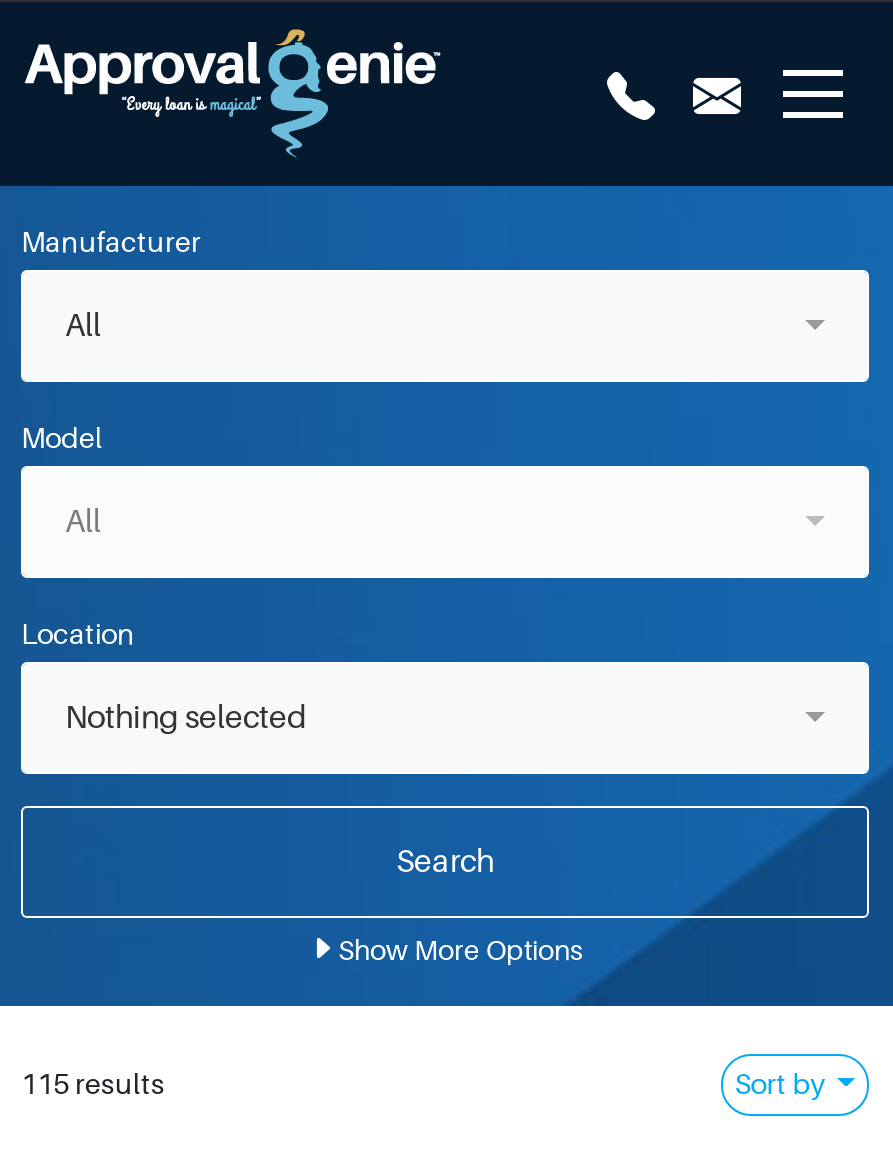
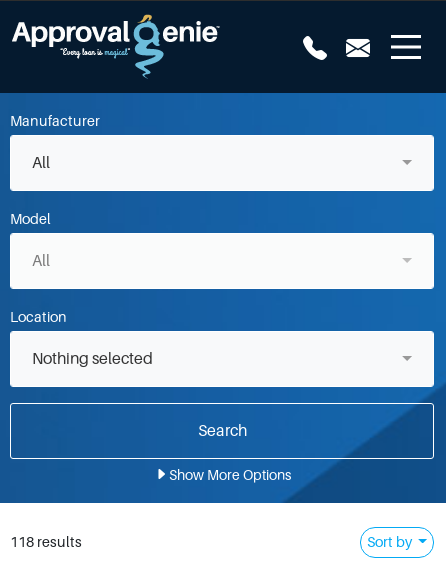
- 115 results
+ 118 results
